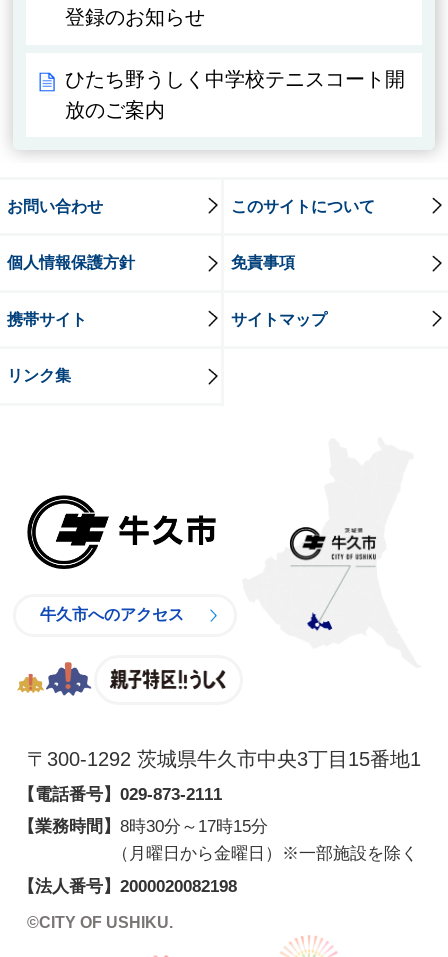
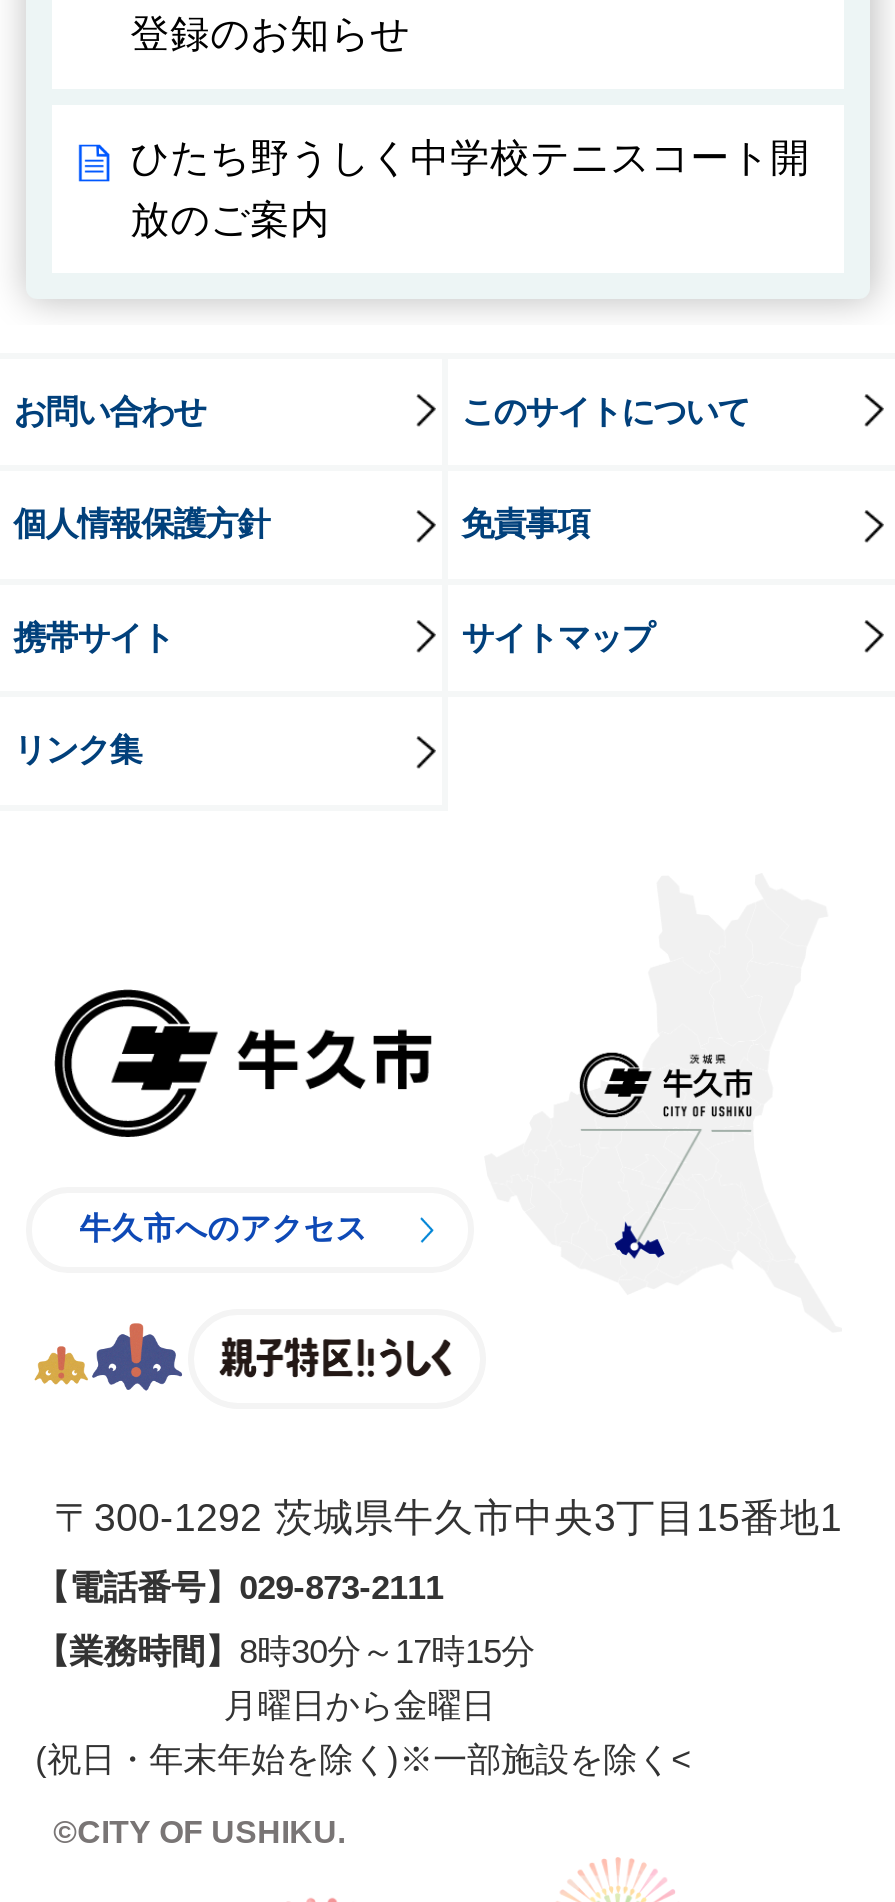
- （月曜日から金曜日）※一部施設を除く
- 【法人番号】2000020082198
+ 月曜日から金曜日
+ (祝日・年末年始を除く)※一部施設を除く<
